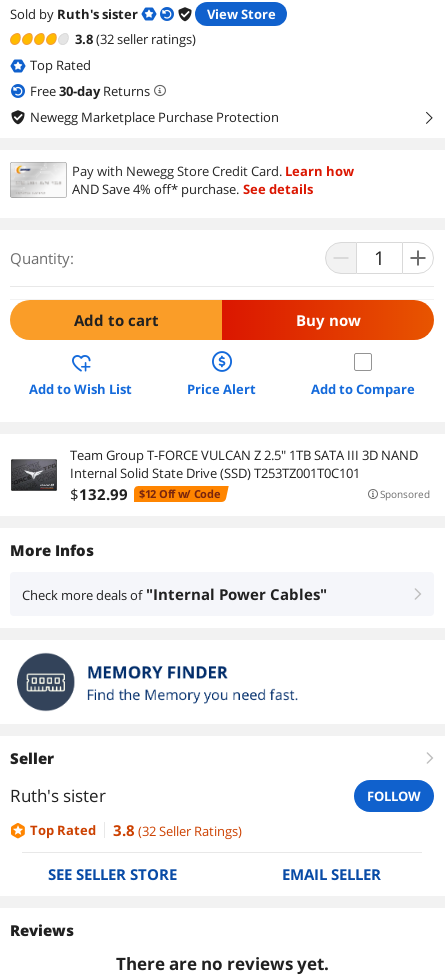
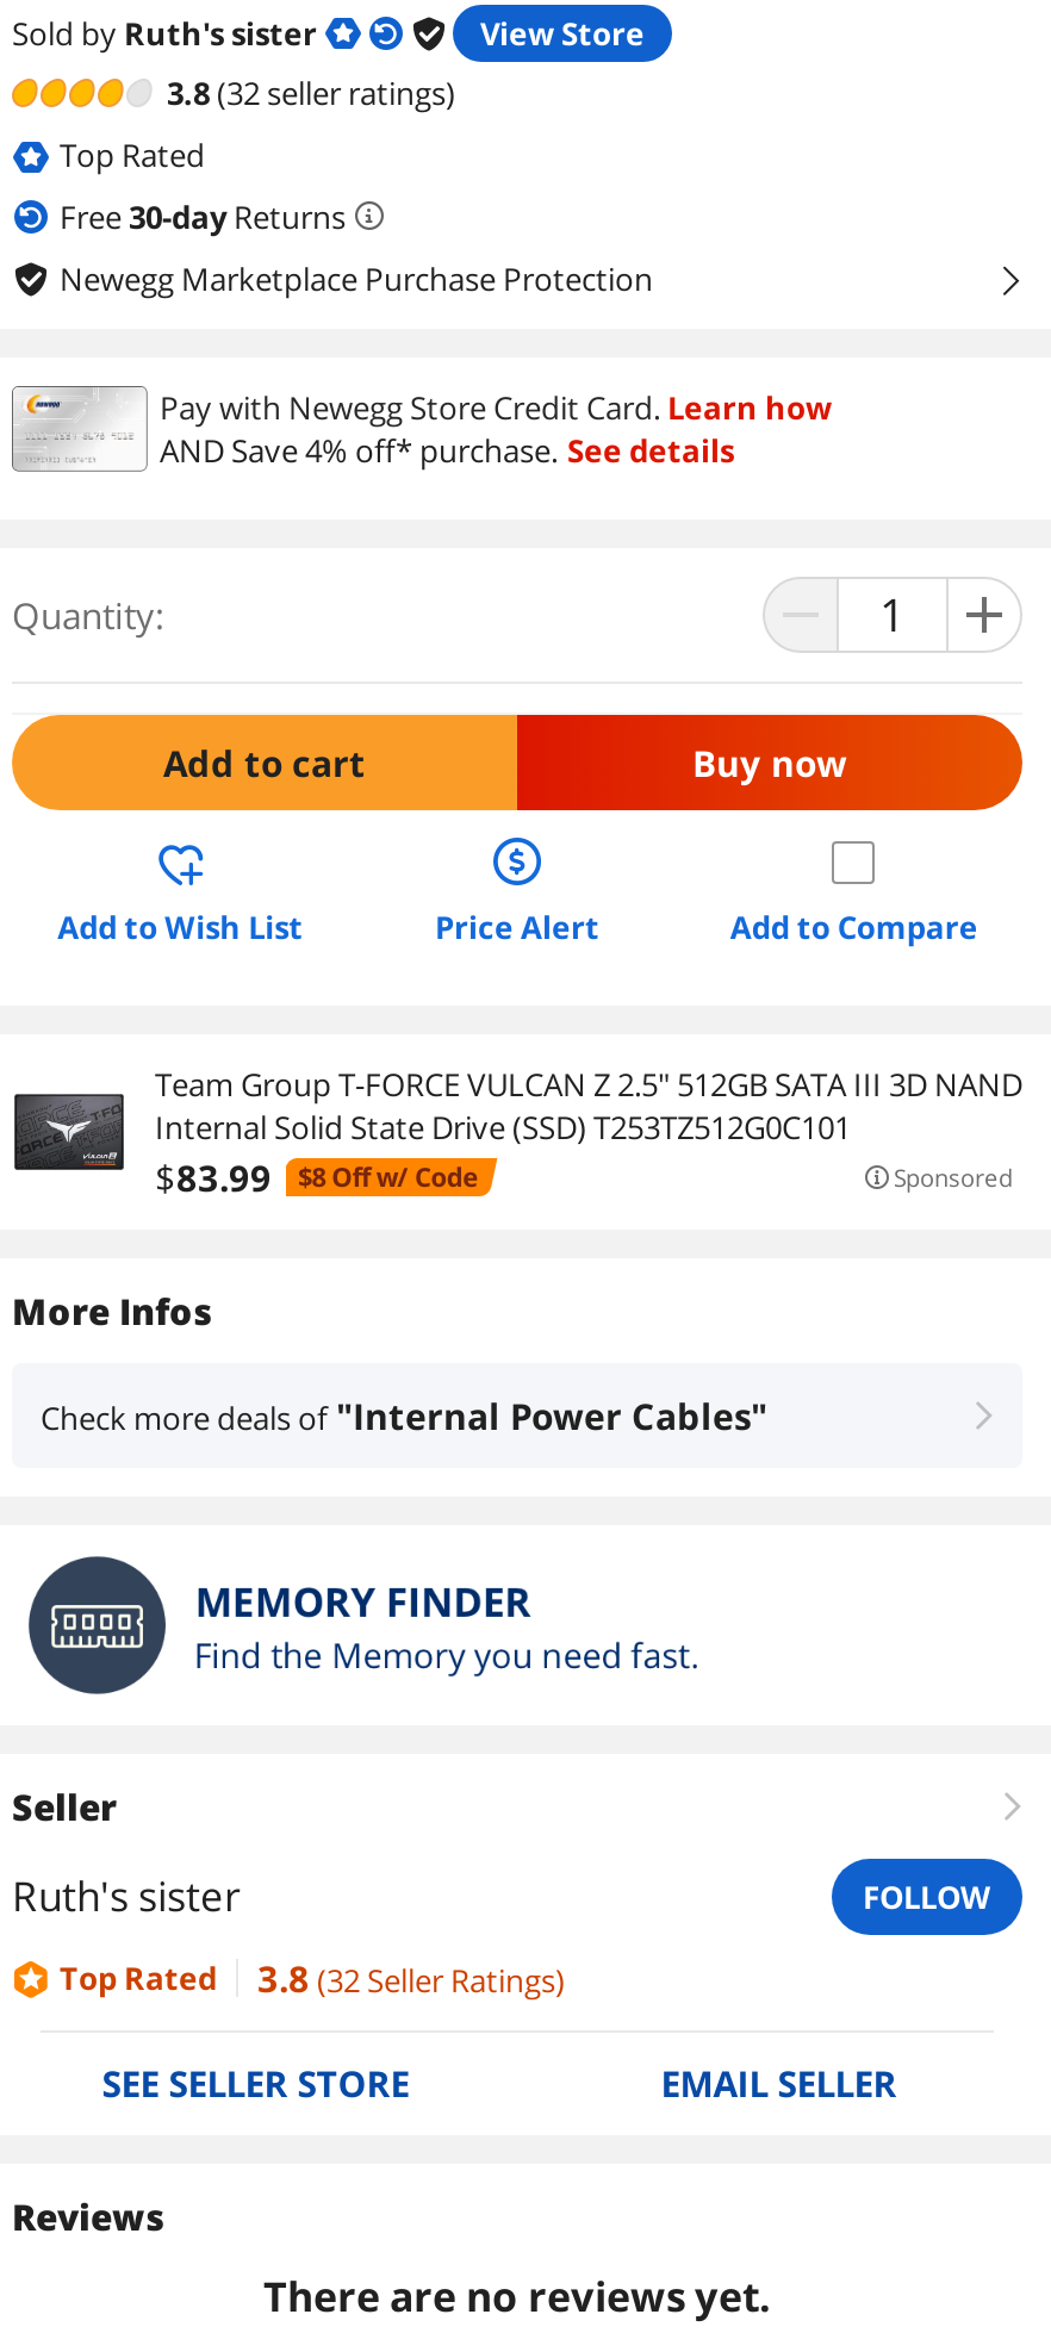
- Team Group T-FORCE VULCAN Z 2.5" 1TB SATA III 3D NAND
+ Team Group T-FORCE VULCAN Z 2.5" 512GB SATA III 3D NAND

- Internal Solid State Drive (SSD) T253TZ001T0C101
+ Internal Solid State Drive (SSD) T253TZ512G0C101

- $132.99
+ $83.99

- $12 Off w/ Code
+ $8 Off w/ Code
